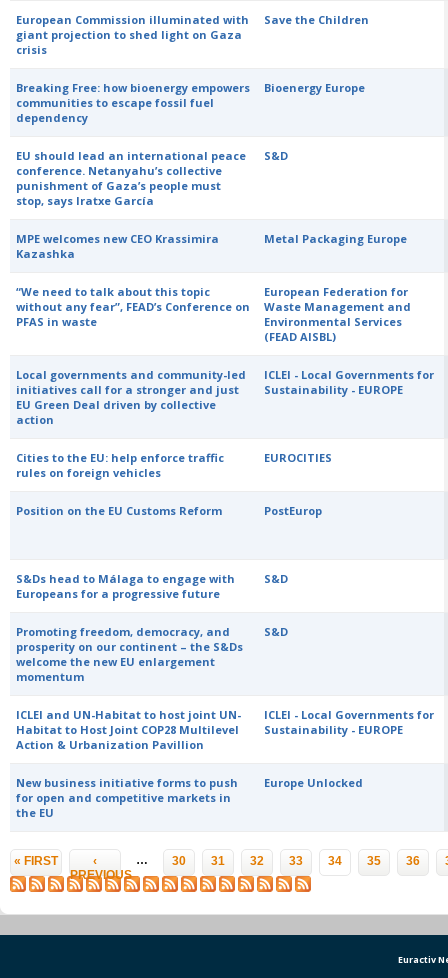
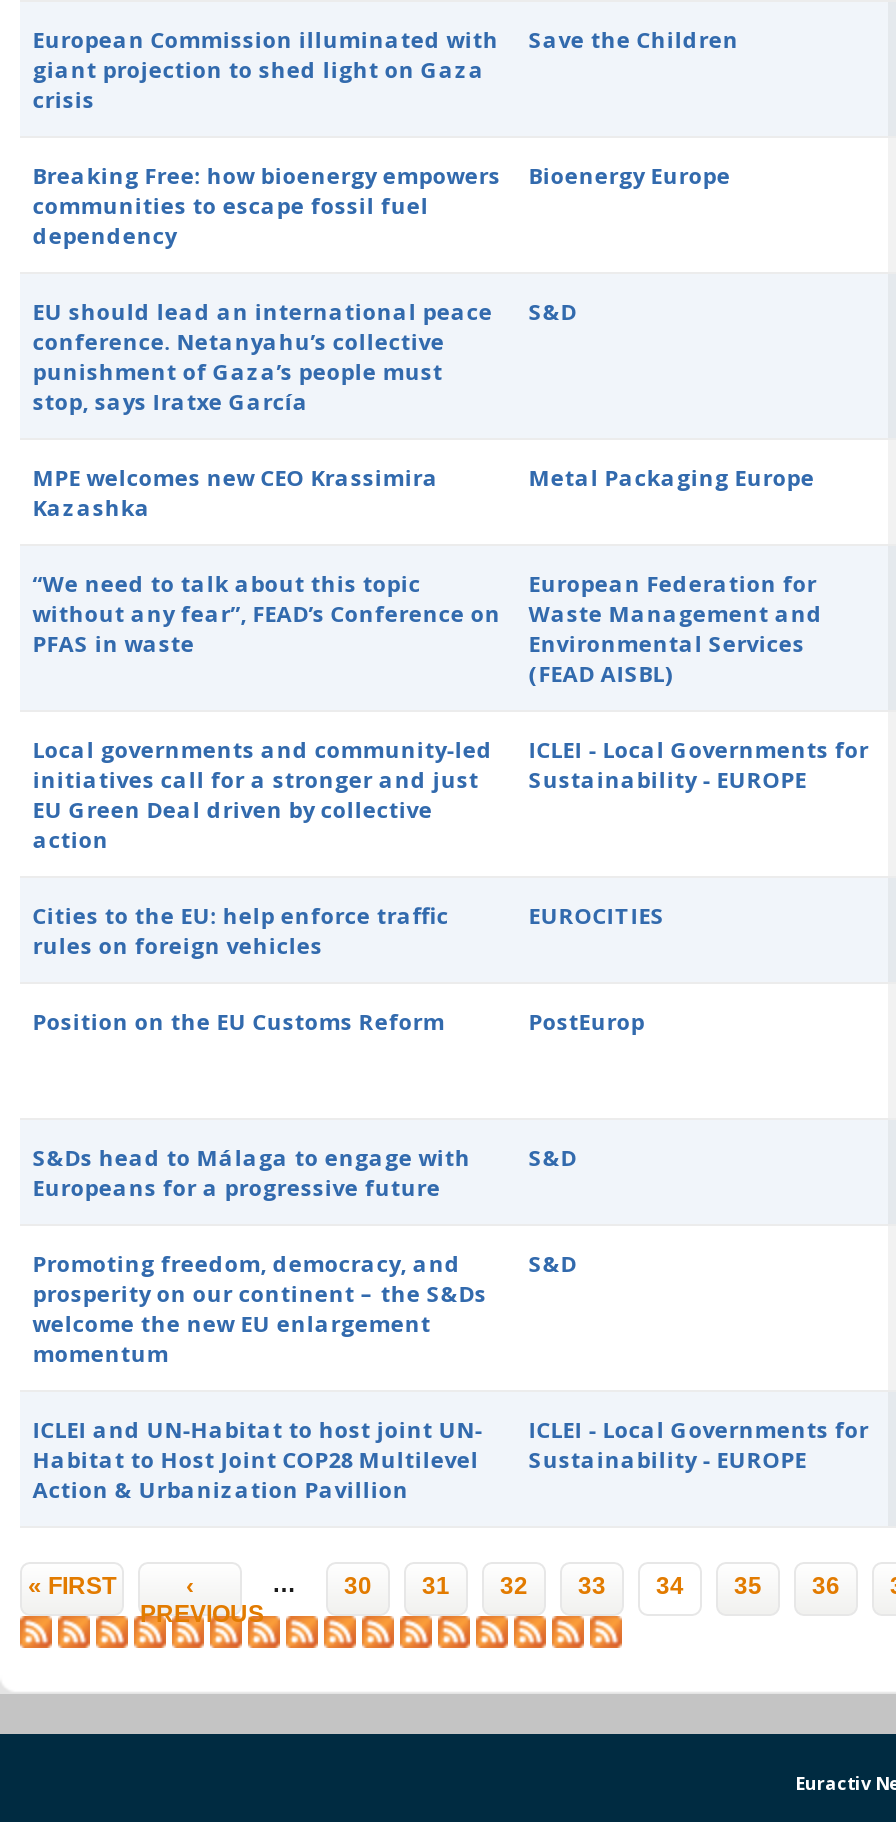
- New business initiative forms to push
- for open and competitive markets in
- the EU

- Europe Unlocked
